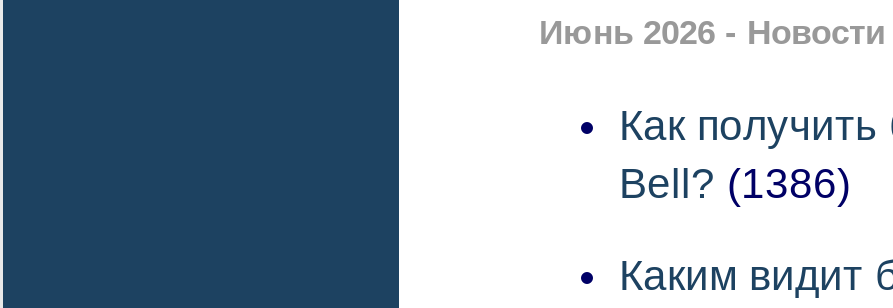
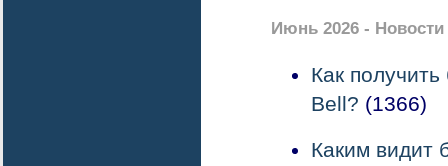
- Bell? (1386)
+ Bell? (1366)
